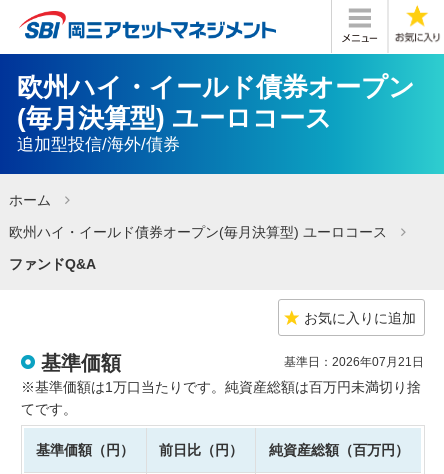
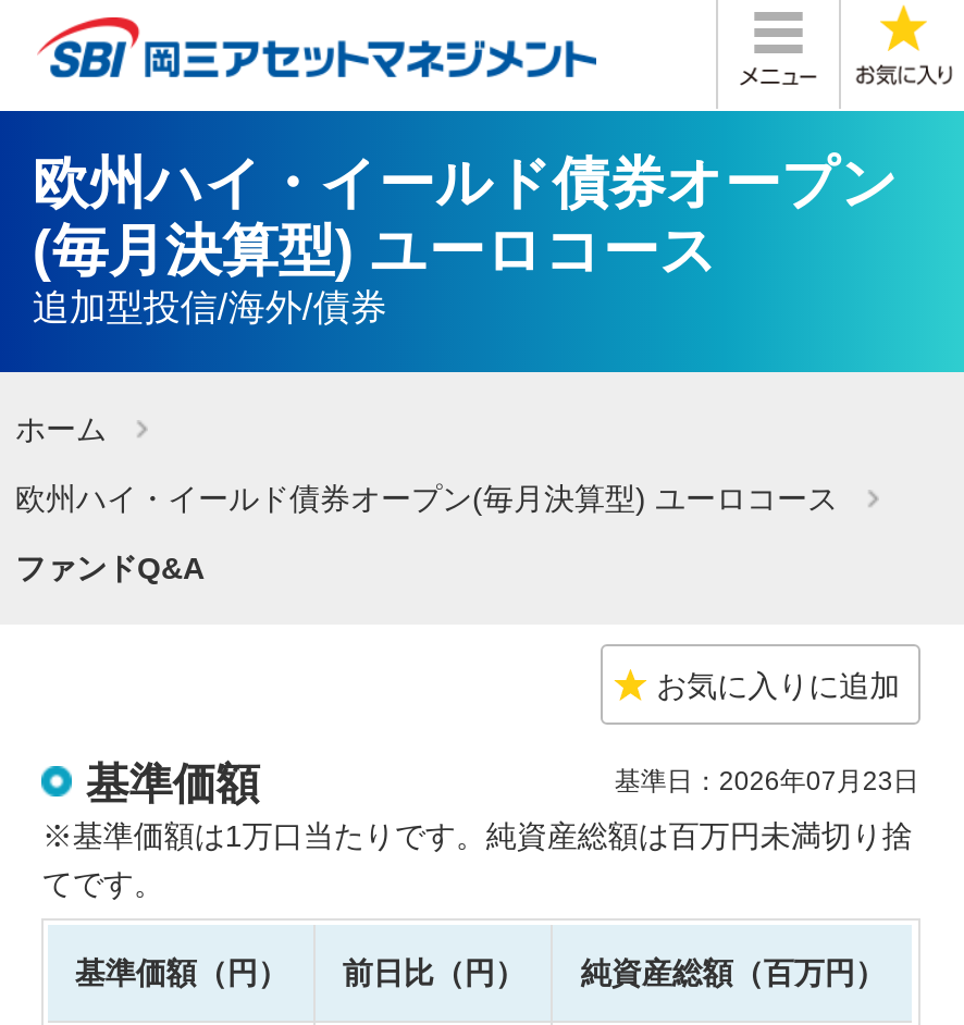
- 基準日：2026年07月21日
+ 基準日：2026年07月23日
